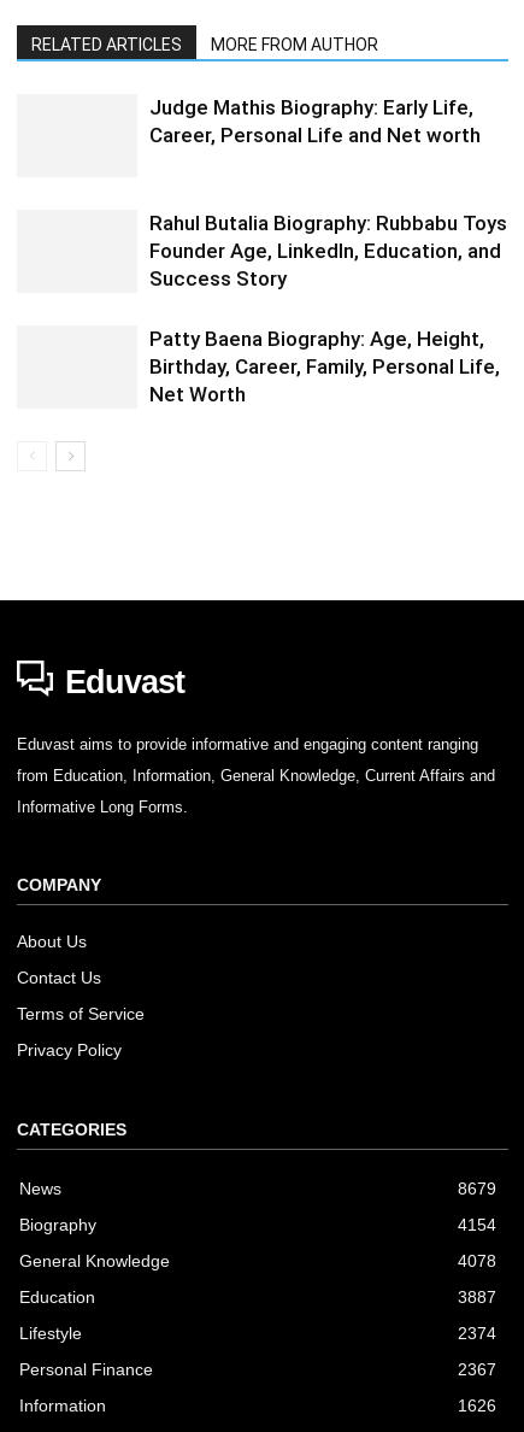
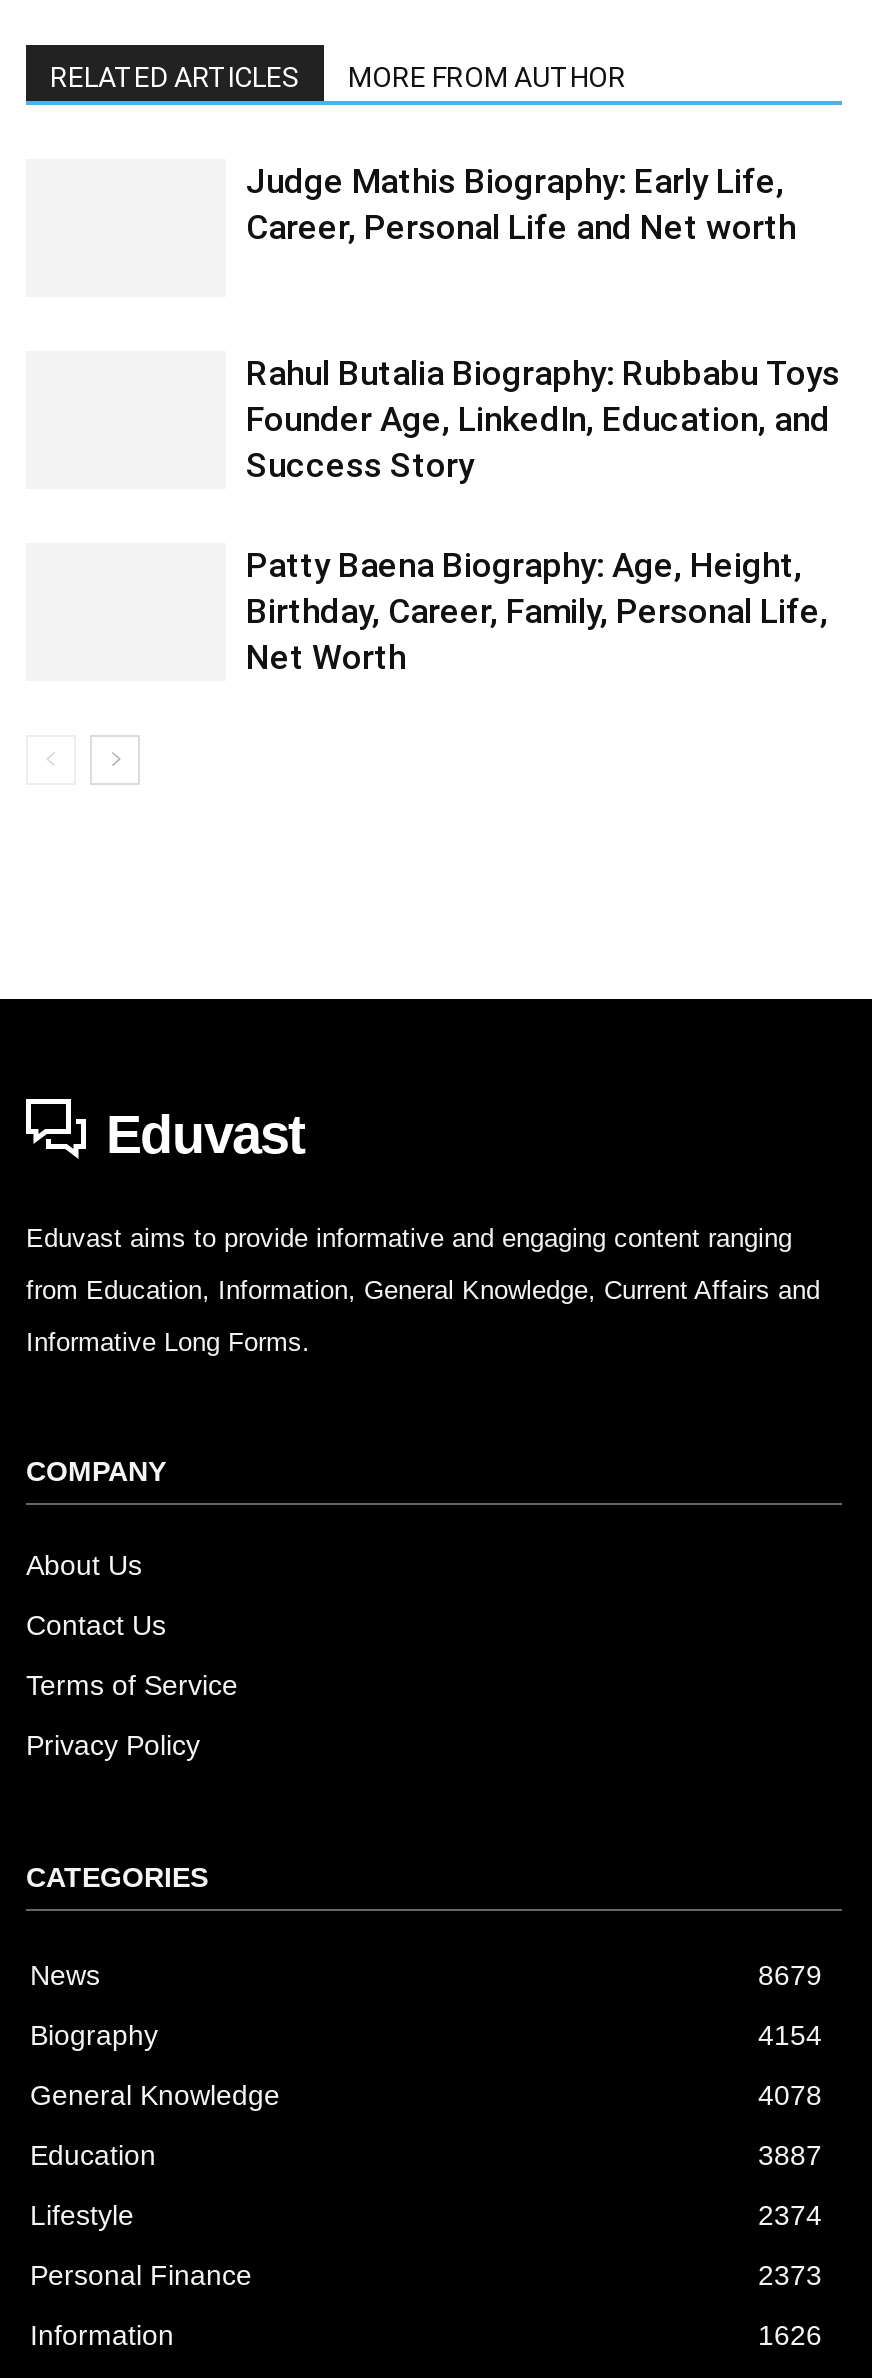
- 2367
+ 2373
